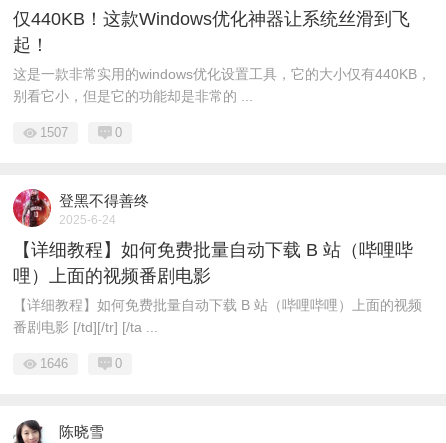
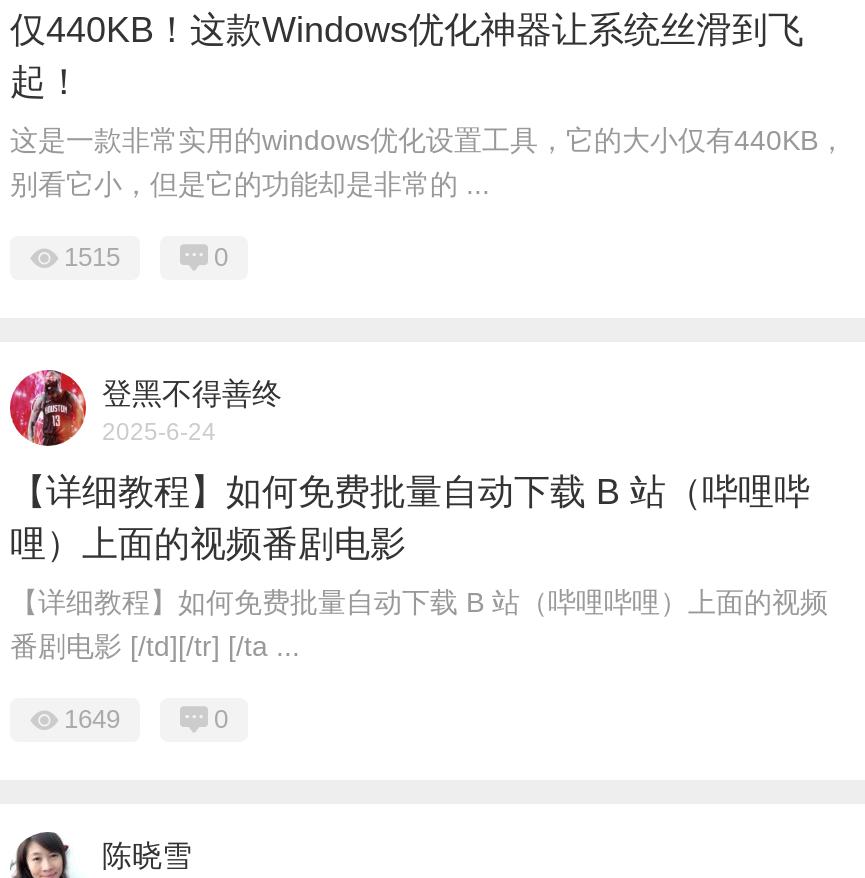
- 1507
+ 1515

- 1646
+ 1649
